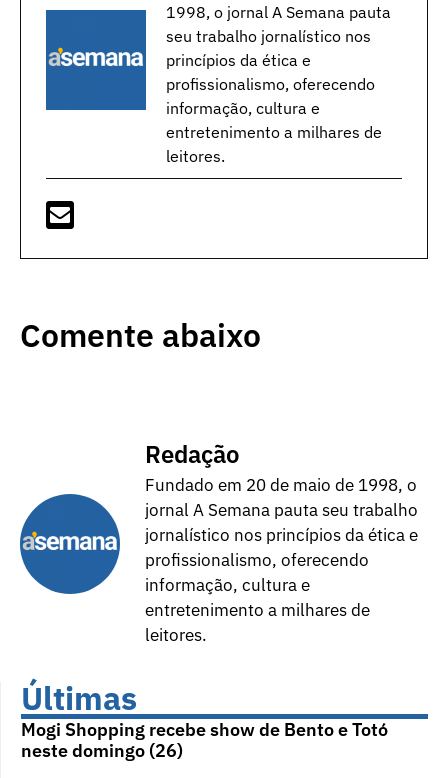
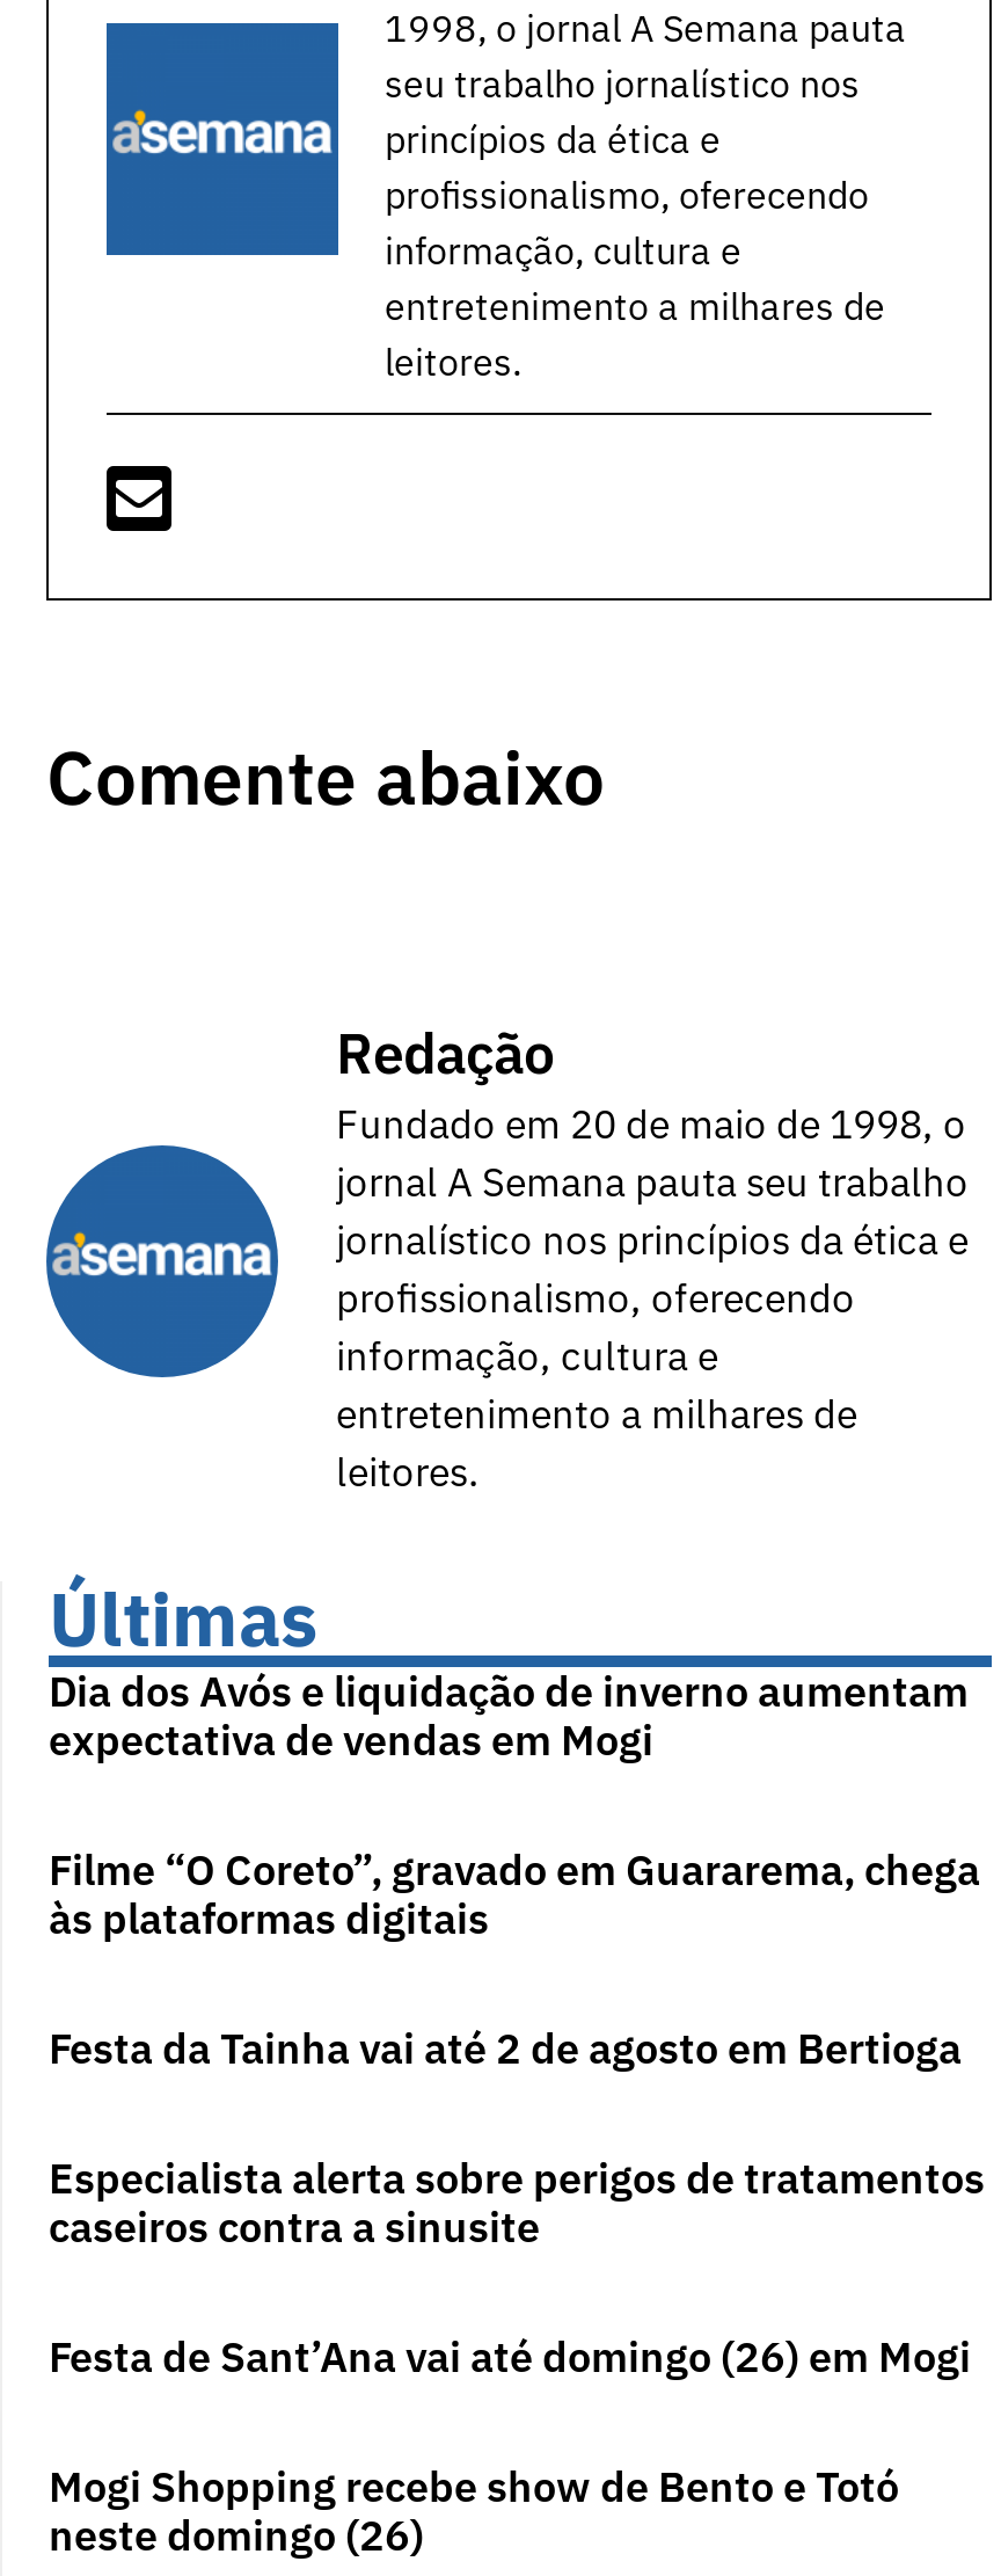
+ Dia dos Avós e liquidação de inverno aumentam
+ expectativa de vendas em Mogi
+ Filme “O Coreto”, gravado em Guararema, chega
+ às plataformas digitais
+ Festa da Tainha vai até 2 de agosto em Bertioga
+ Especialista alerta sobre perigos de tratamentos
+ caseiros contra a sinusite
+ Festa de Sant’Ana vai até domingo (26) em Mogi
